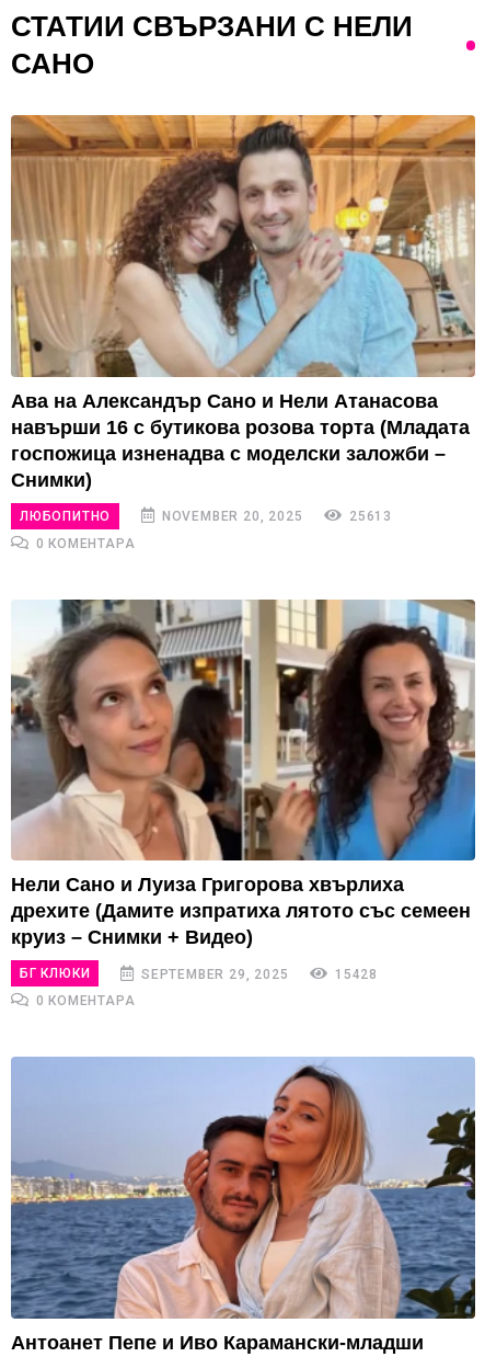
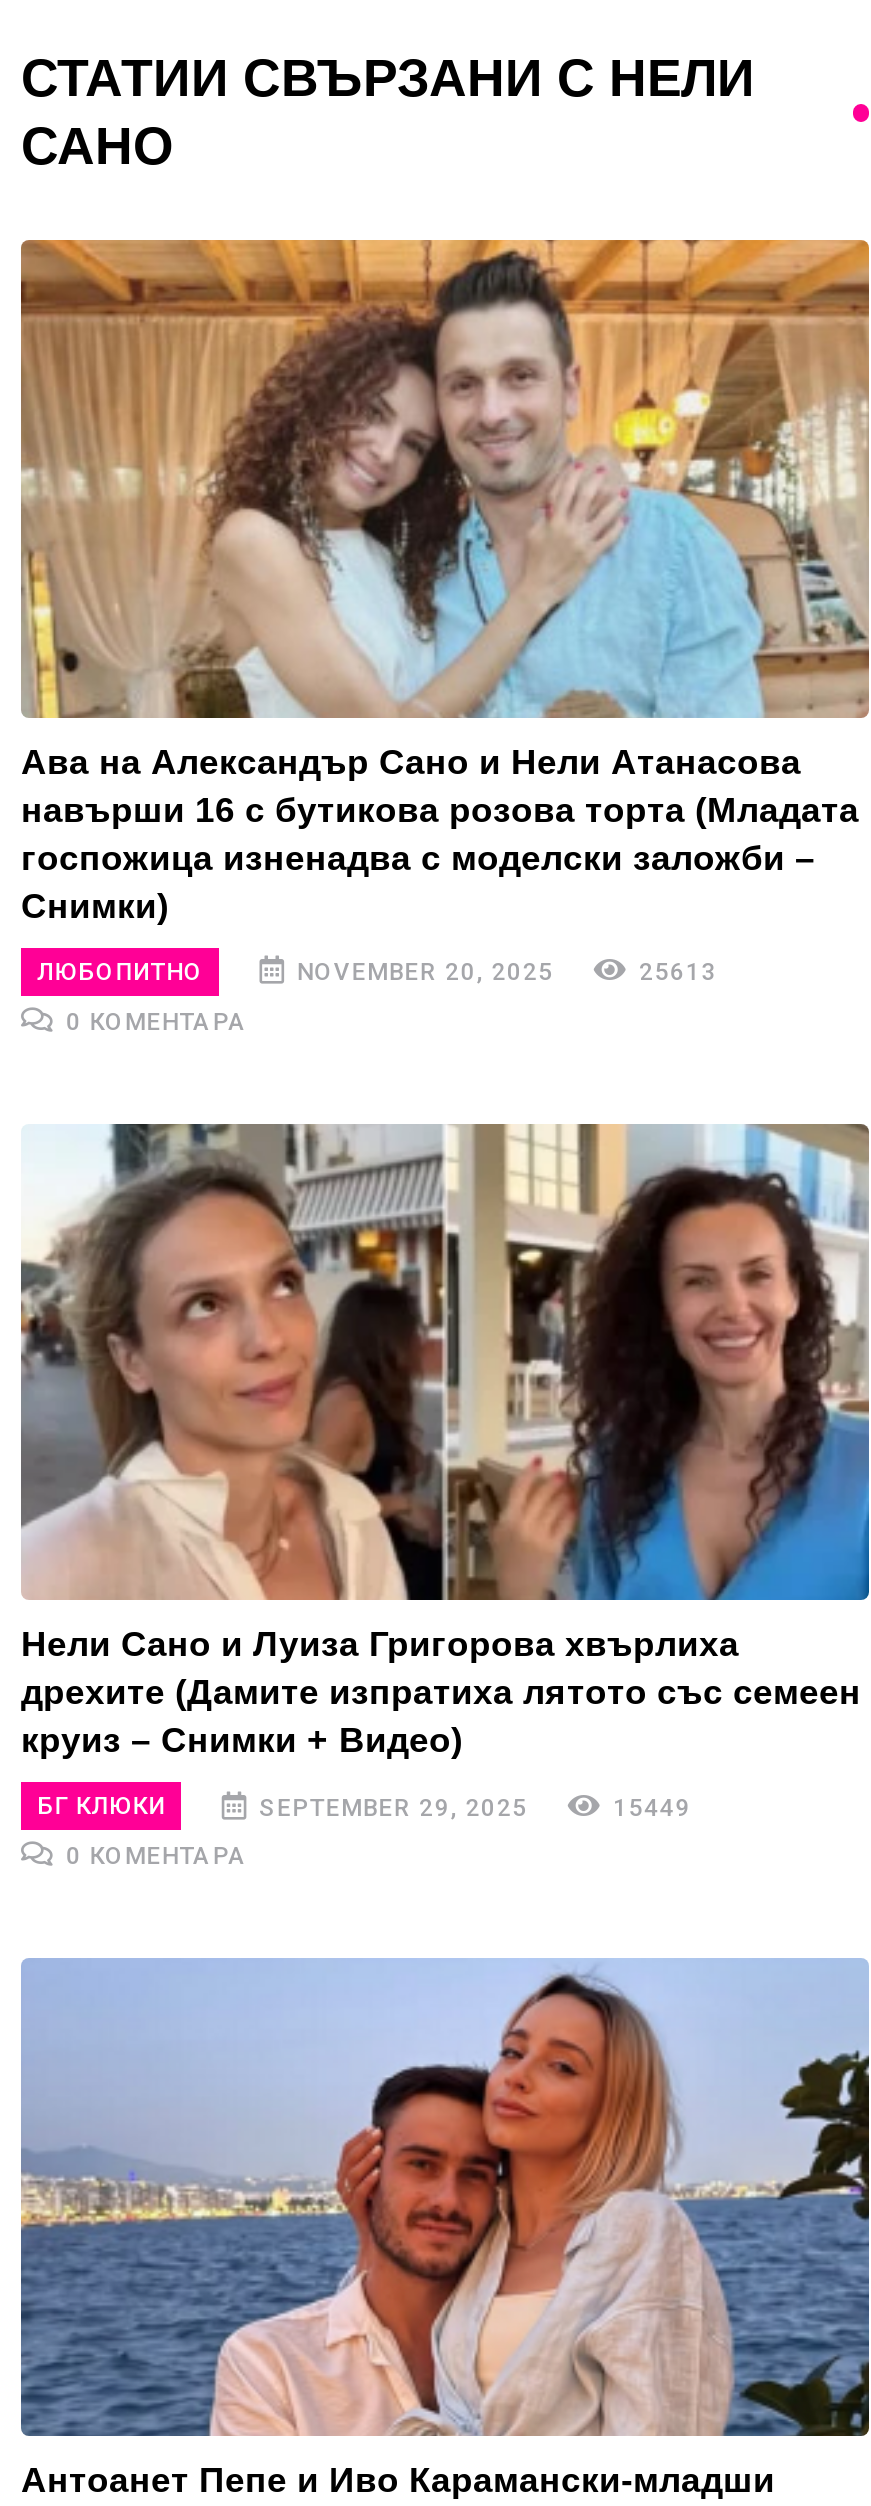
- 15428
+ 15449
